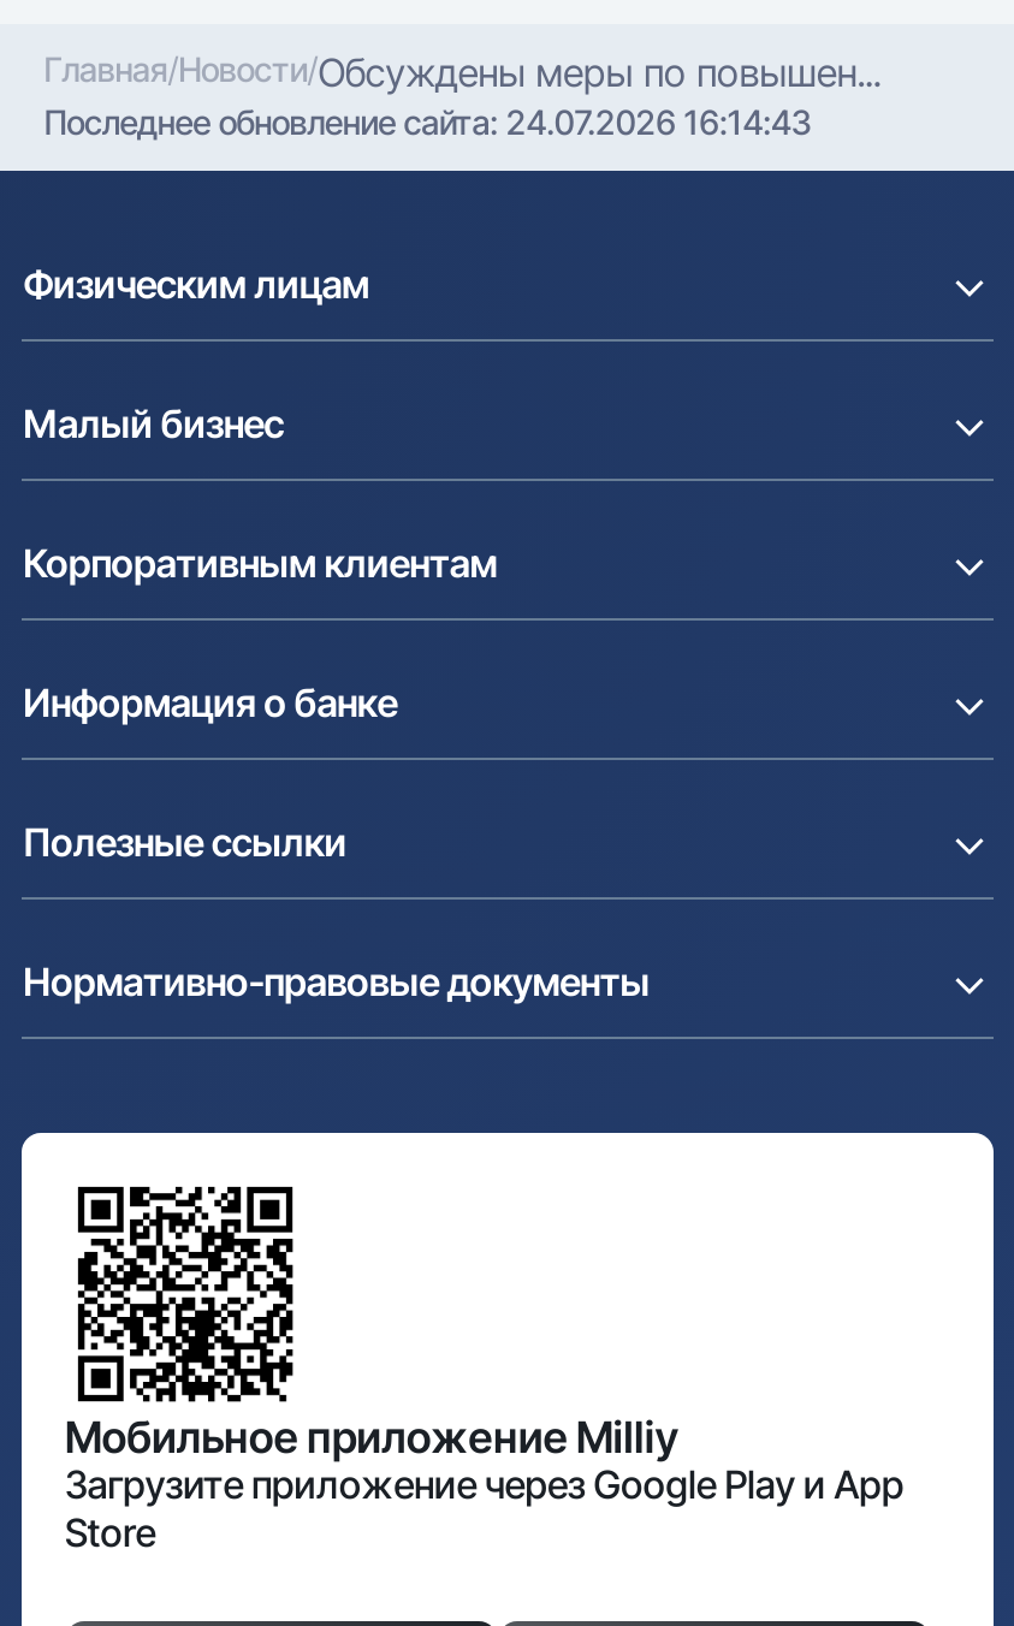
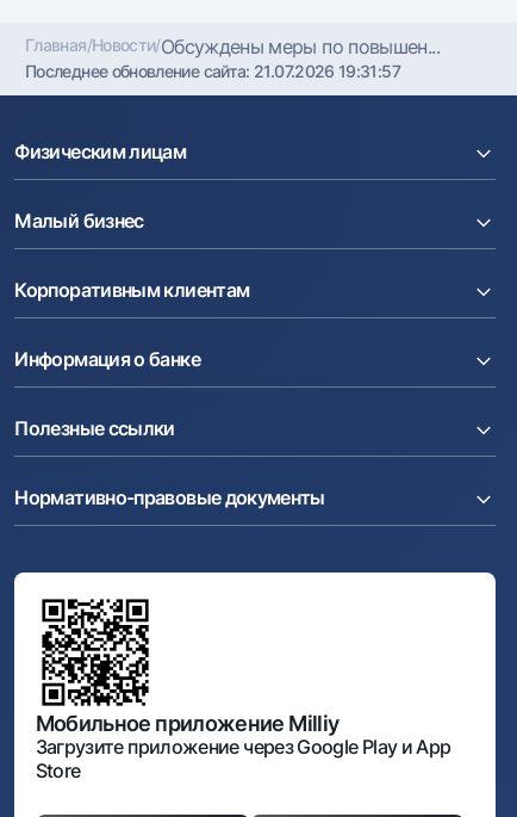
- Последнее обновление сайта: 24.07.2026 16:14:43
+ Последнее обновление сайта: 21.07.2026 19:31:57
